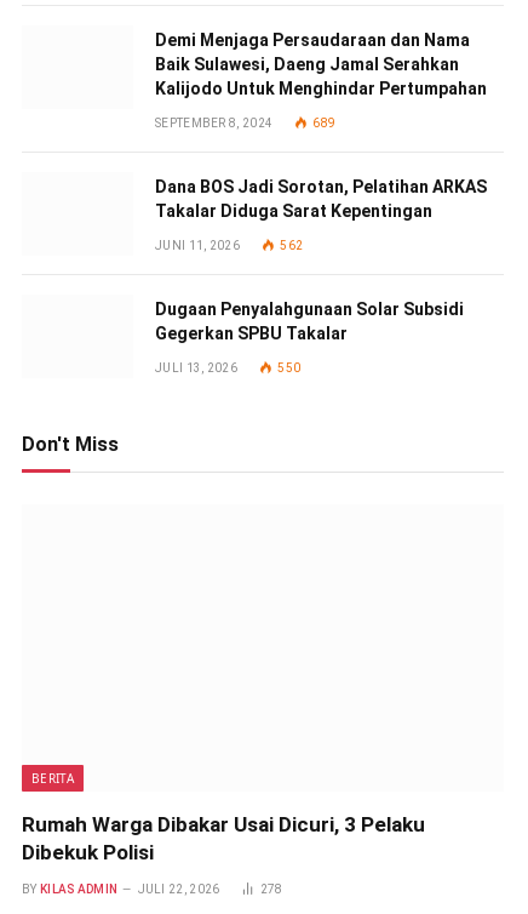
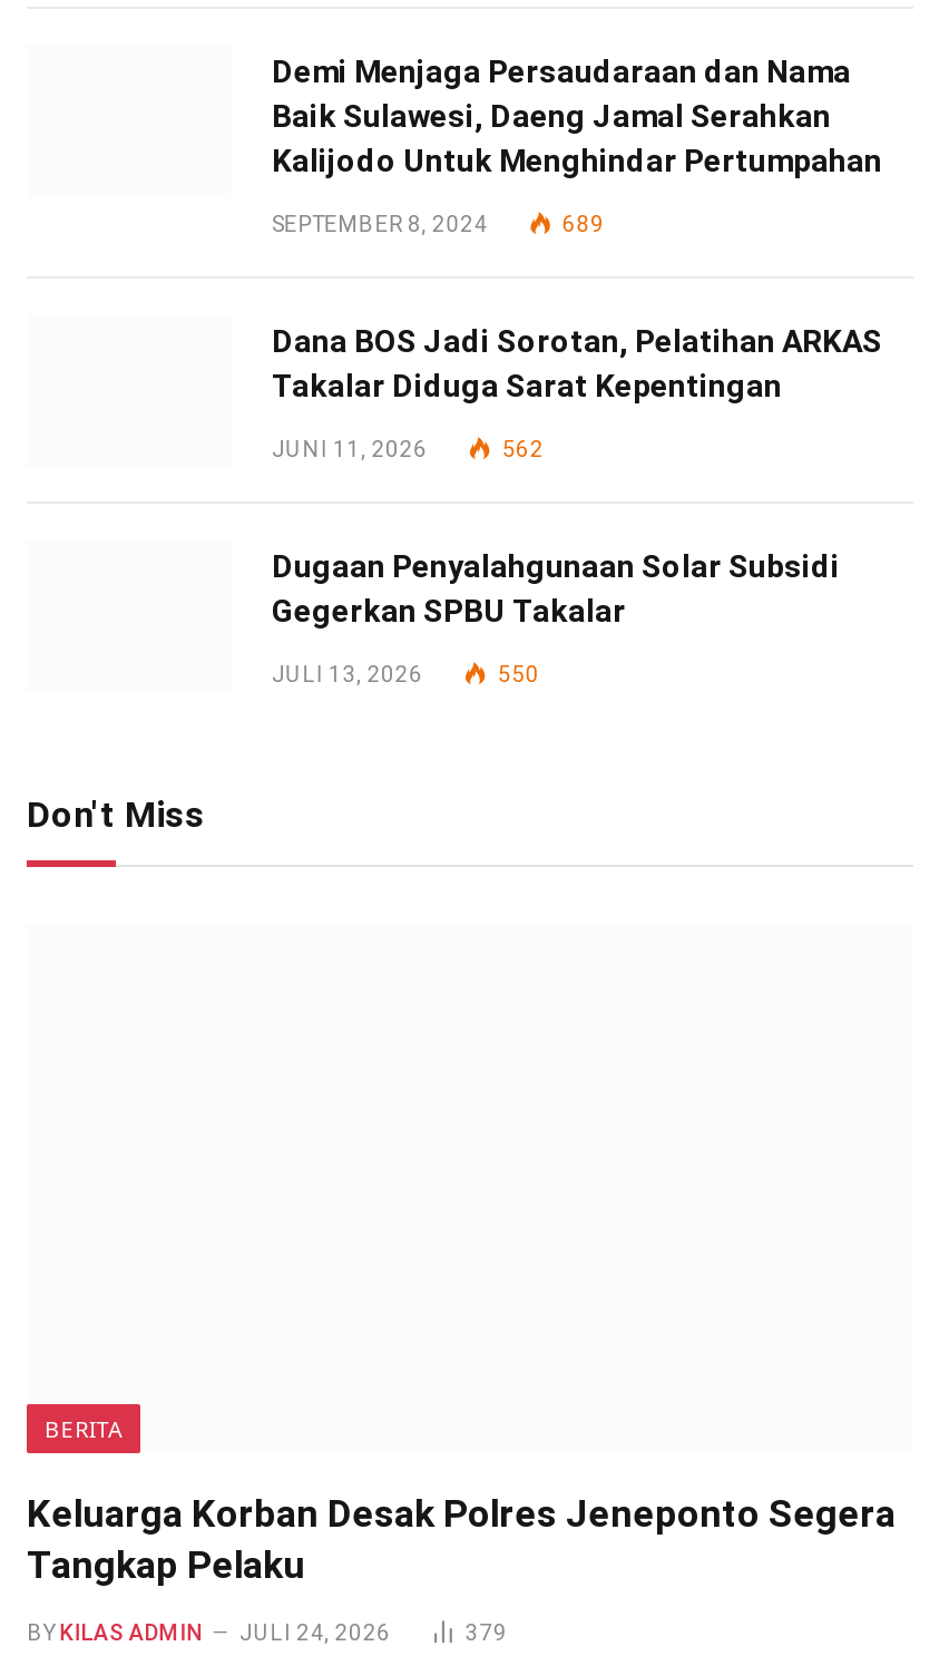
- Rumah Warga Dibakar Usai Dicuri, 3 Pelaku
- Dibekuk Polisi
+ Keluarga Korban Desak Polres Jeneponto Segera
+ Tangkap Pelaku

- JULI 22, 2026
- 278
+ JULI 24, 2026
+ 379
